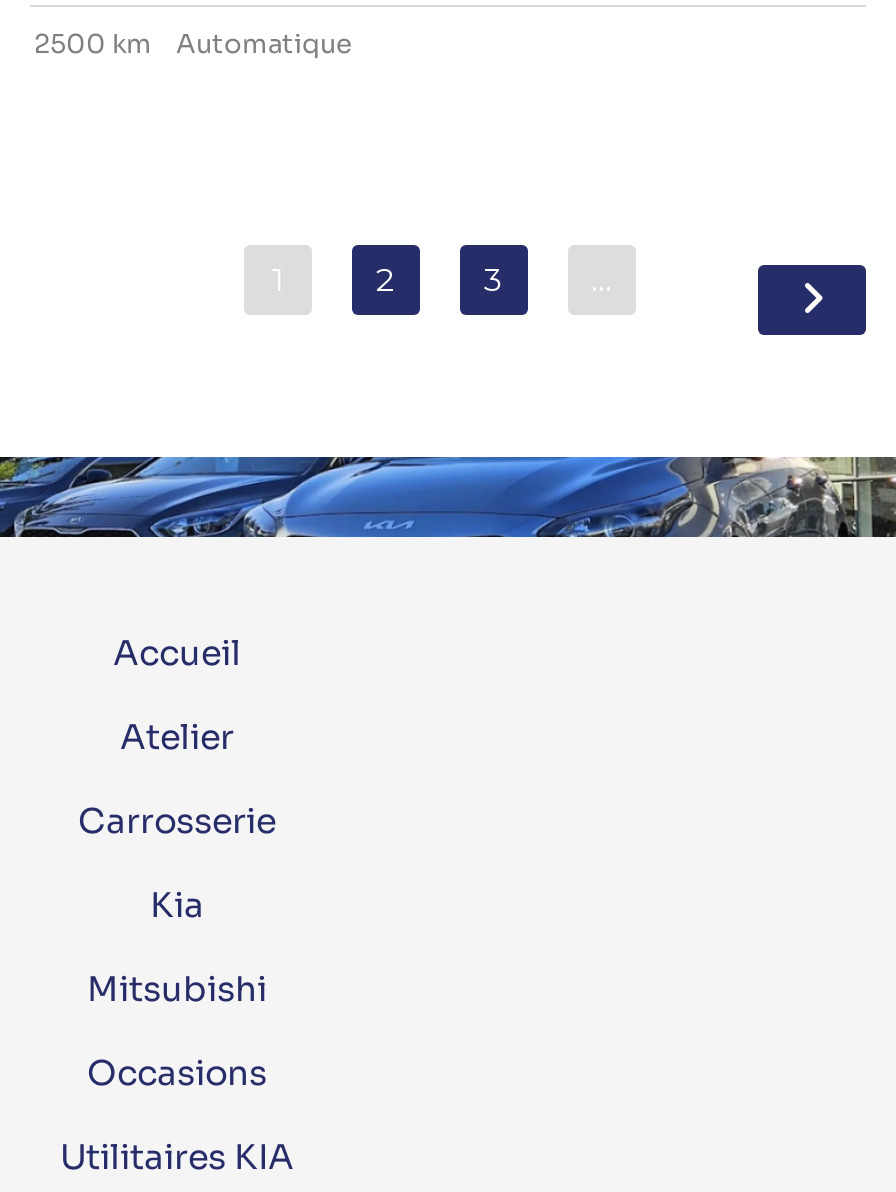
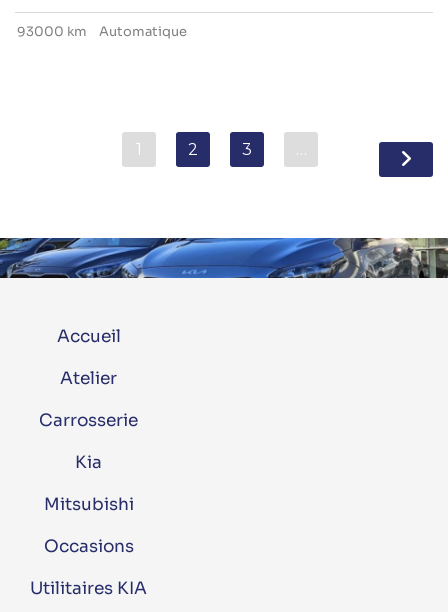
- 2500 km Automatique
+ 93000 km Automatique
